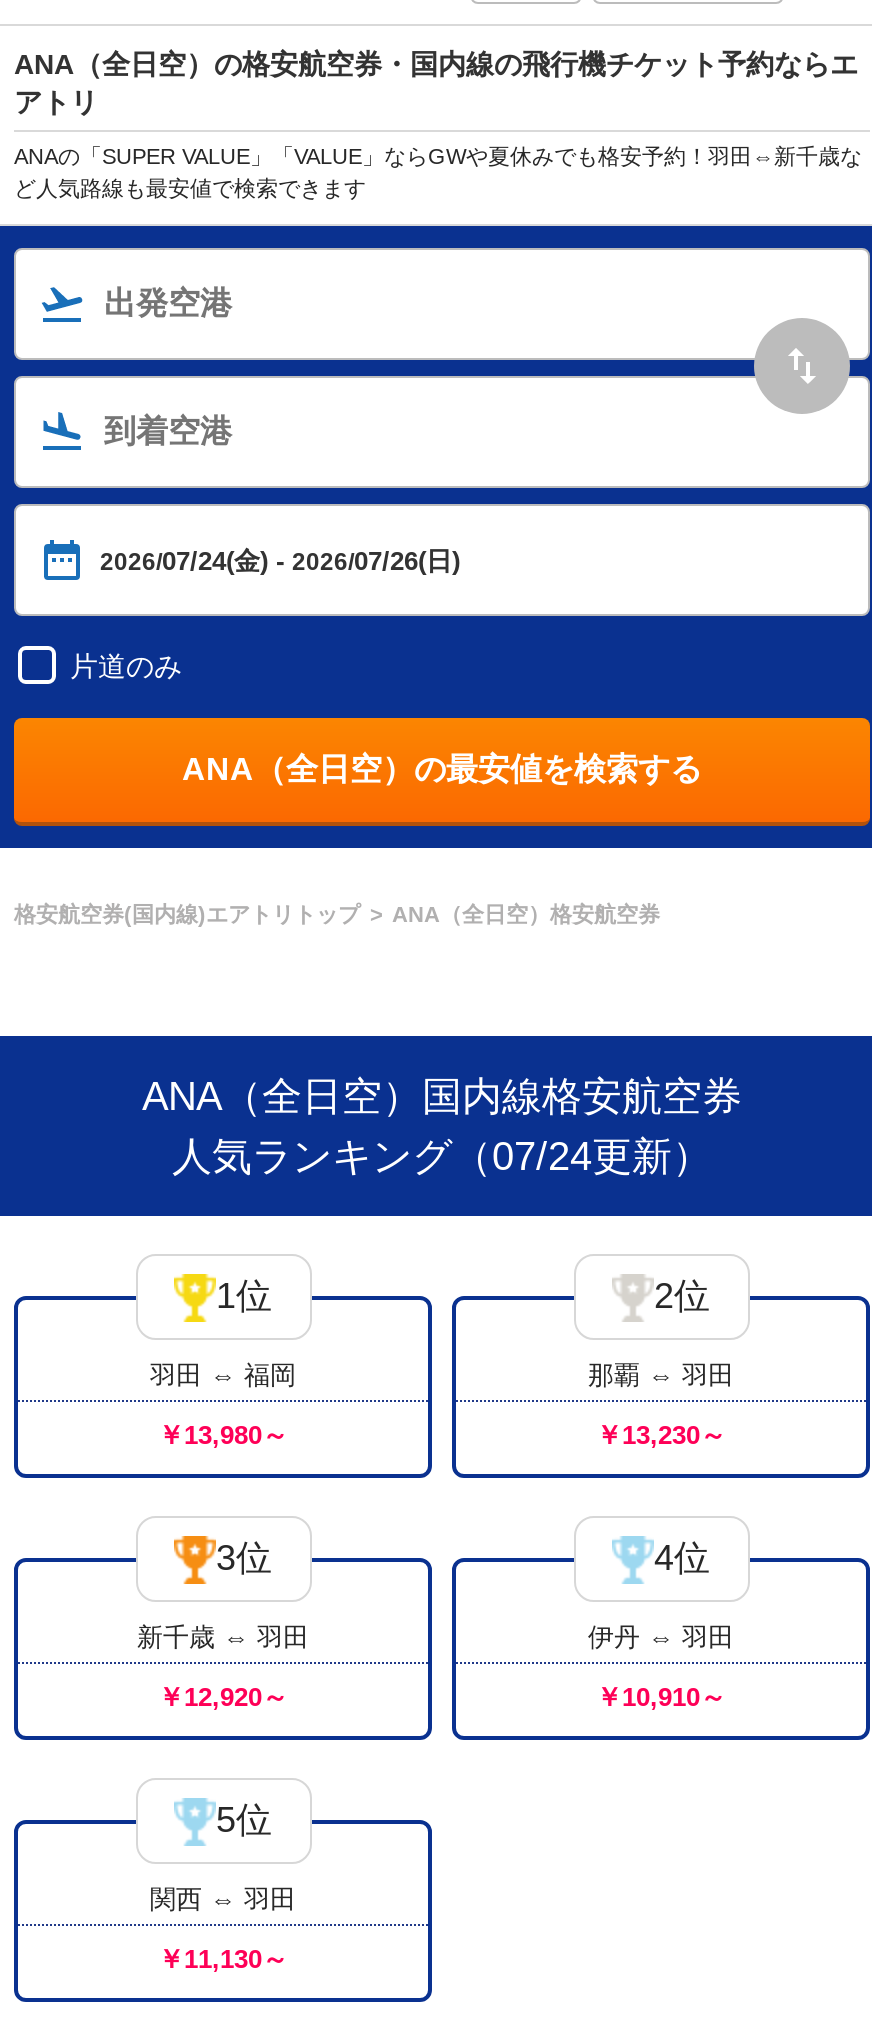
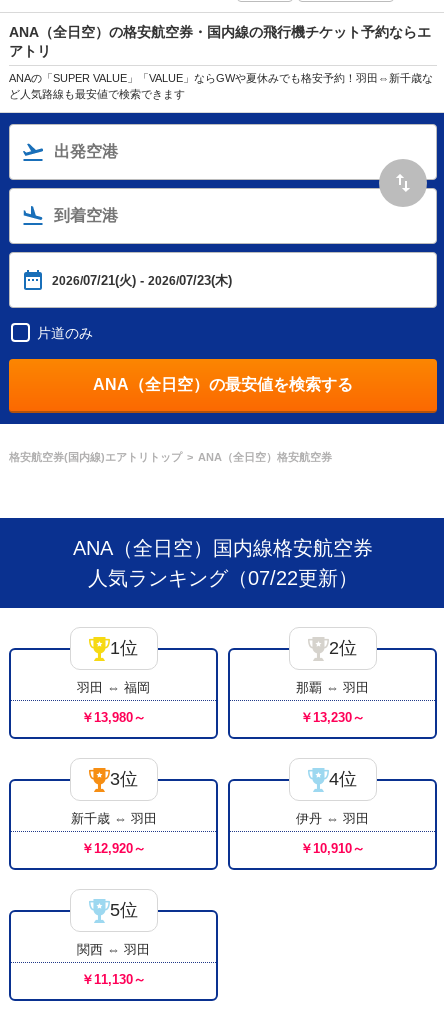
- 2026/07/24(金) - 2026/07/26(日)
+ 2026/07/21(火) - 2026/07/23(木)

- 人気ランキング（07/24更新）
+ 人気ランキング（07/22更新）
